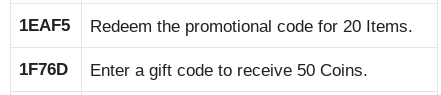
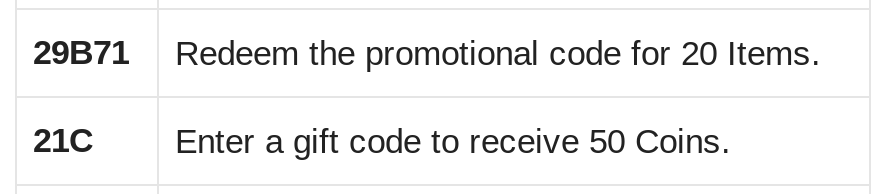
- 1EAF5 Redeem the promotional code for 20 Items.
+ 29B71 Redeem the promotional code for 20 Items.

- 1F76D
+ 21C
